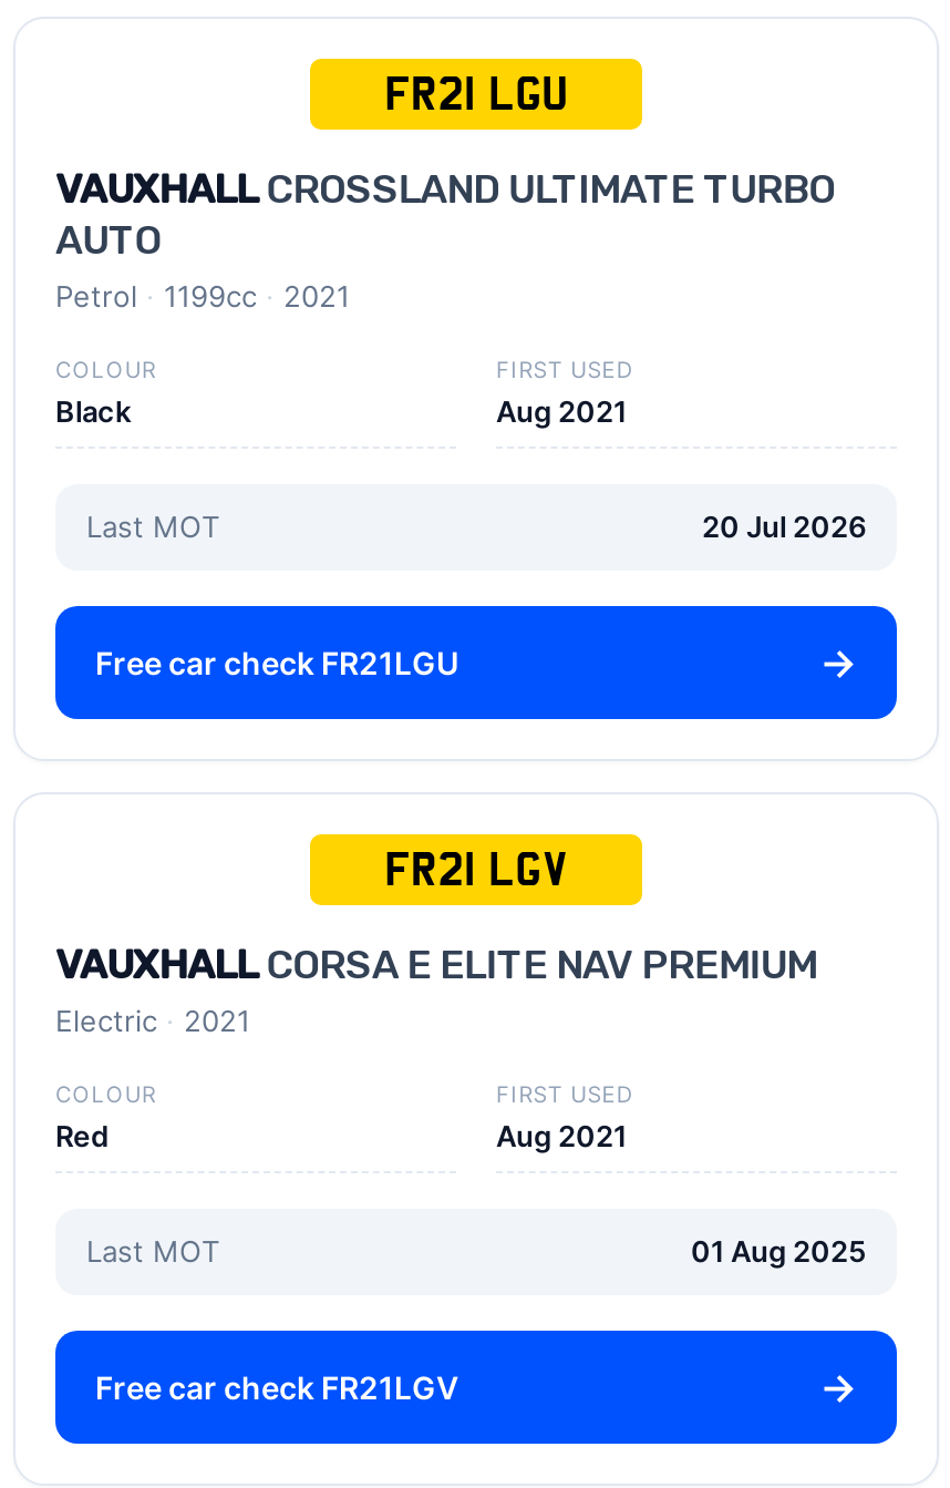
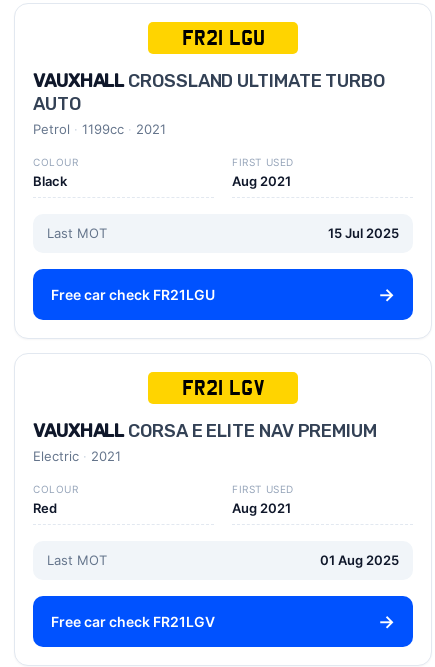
- 20 Jul 2026
+ 15 Jul 2025
